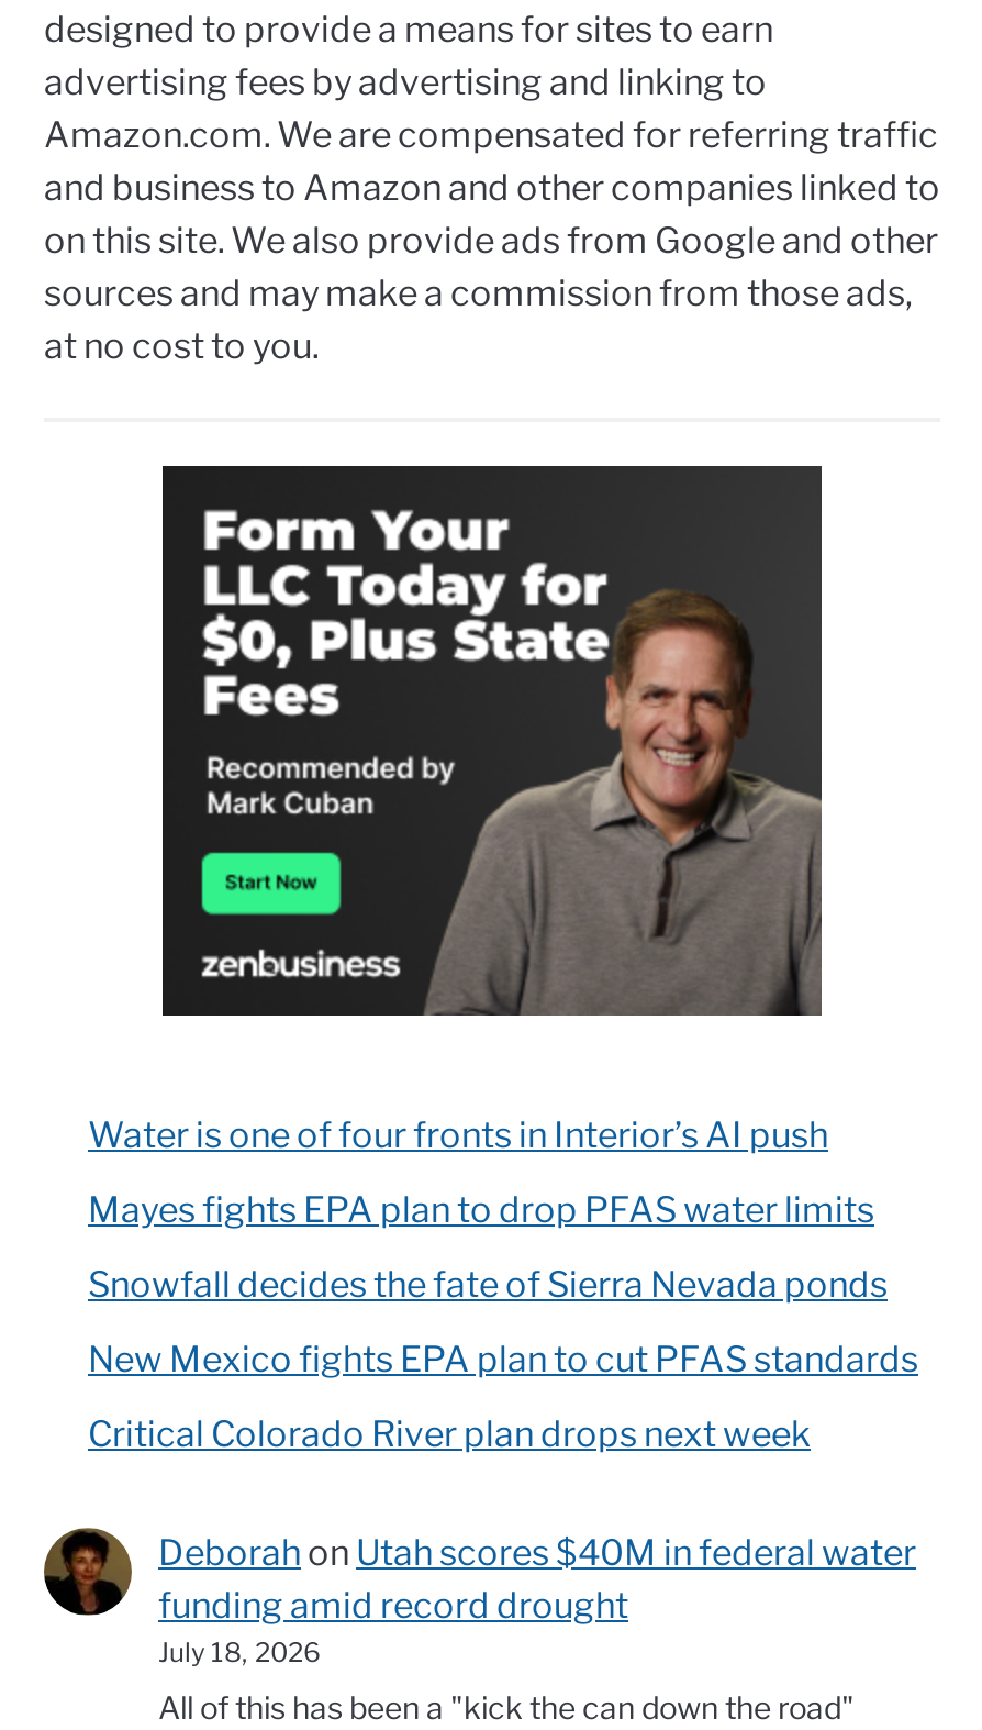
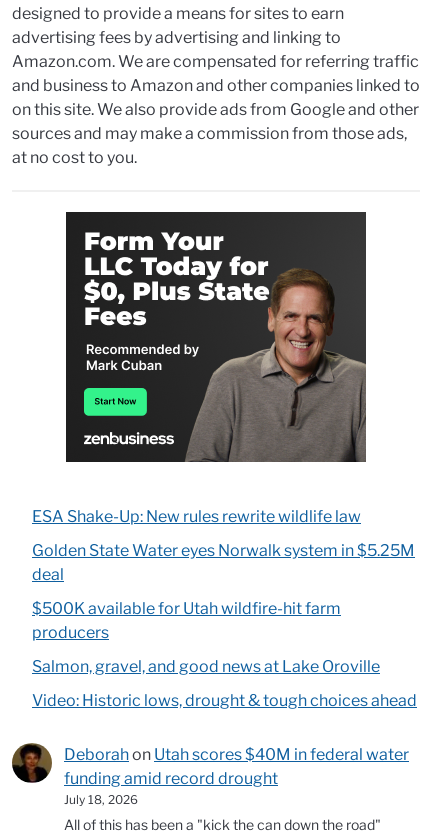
- Water is one of four fronts in Interior’s AI push
+ ESA Shake-Up: New rules rewrite wildlife law

- Mayes fights EPA plan to drop PFAS water limits
+ Golden State Water eyes Norwalk system in $5.25M
+ deal

- Snowfall decides the fate of Sierra Nevada ponds
+ $500K available for Utah wildfire-hit farm
+ producers

- New Mexico fights EPA plan to cut PFAS standards
+ Salmon, gravel, and good news at Lake Oroville

- Critical Colorado River plan drops next week
+ Video: Historic lows, drought & tough choices ahead
